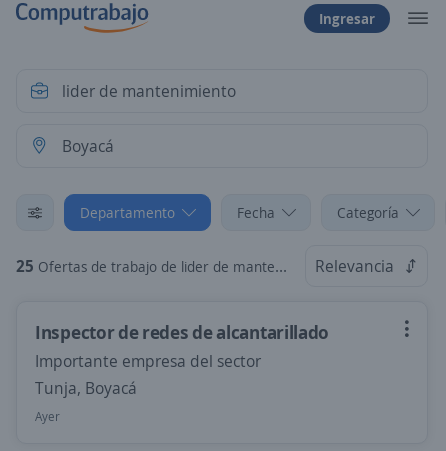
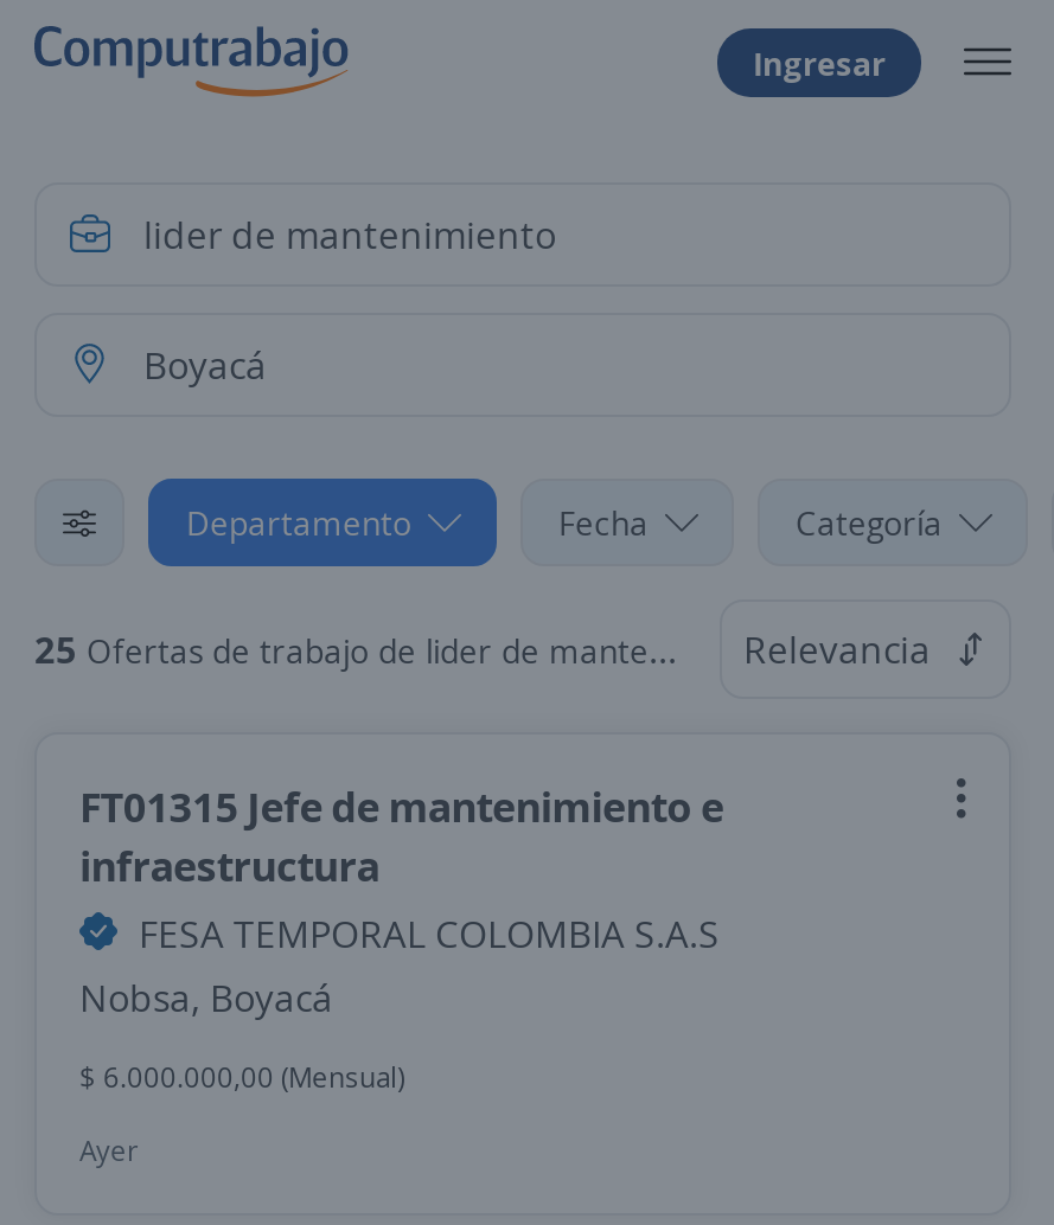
- Inspector de redes de alcantarillado
- Importante empresa del sector
- Tunja, Boyacá
+ FT01315 Jefe de mantenimiento e
+ infraestructura
+ FESA TEMPORAL COLOMBIA S.A.S
+ Nobsa, Boyacá
+ $ 6.000.000,00 (Mensual)
